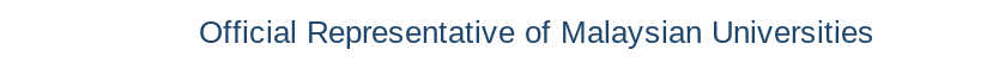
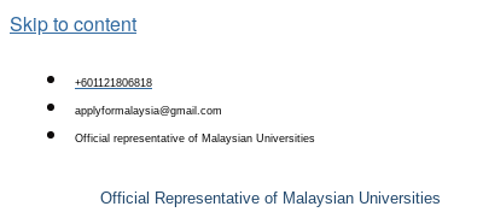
+ Skip to content
+ +601121806818
+ applyformalaysia@gmail.com
+ Official representative of Malaysian Universities
